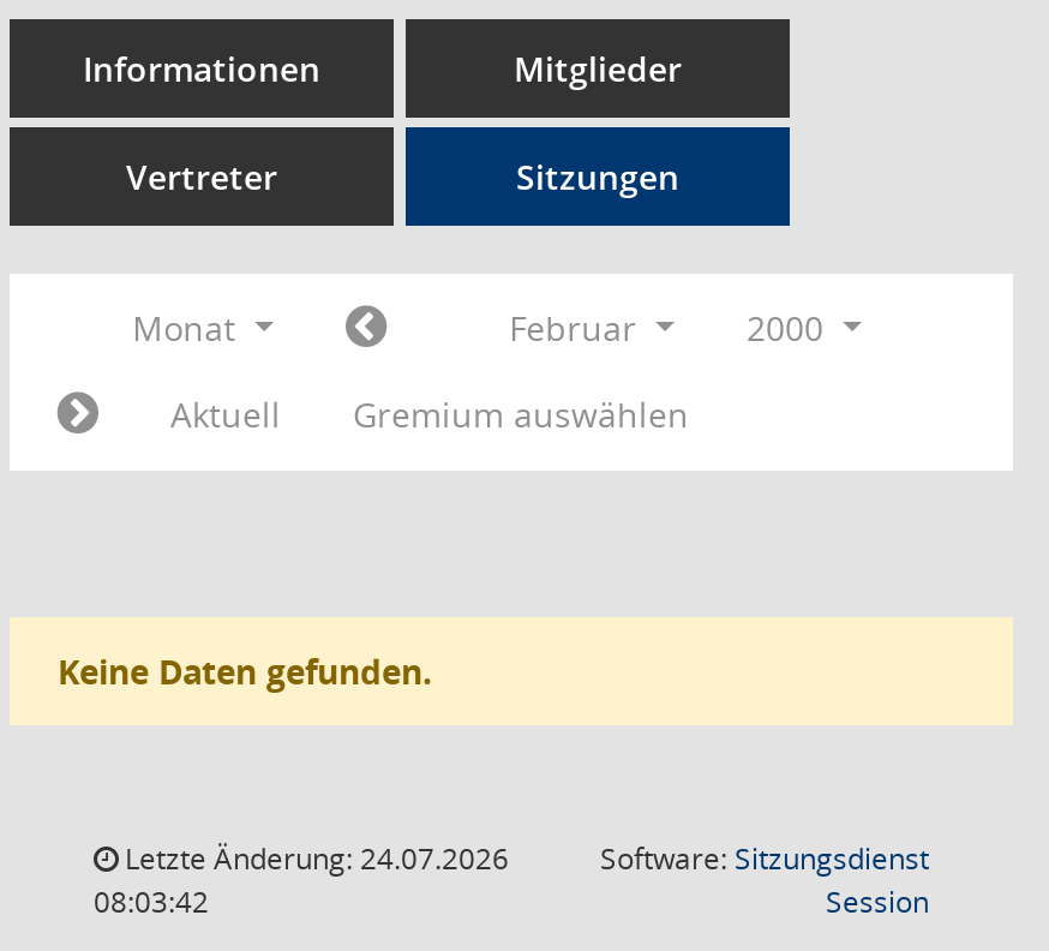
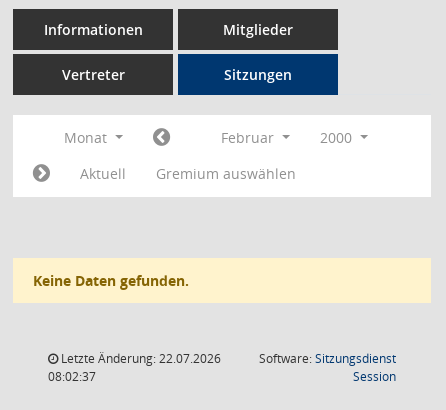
- Letzte Änderung: 24.07.2026
+ Letzte Änderung: 22.07.2026

- 08:03:42
+ 08:02:37
